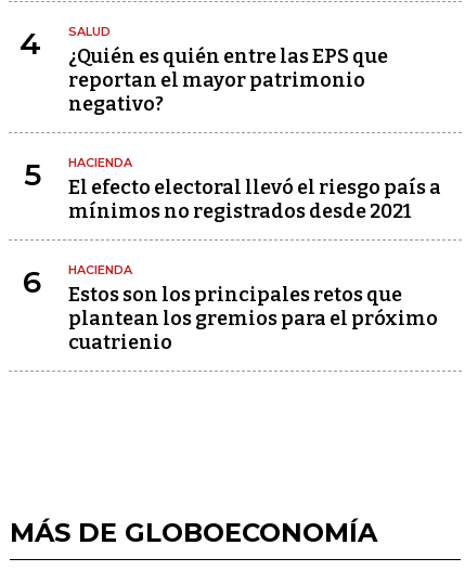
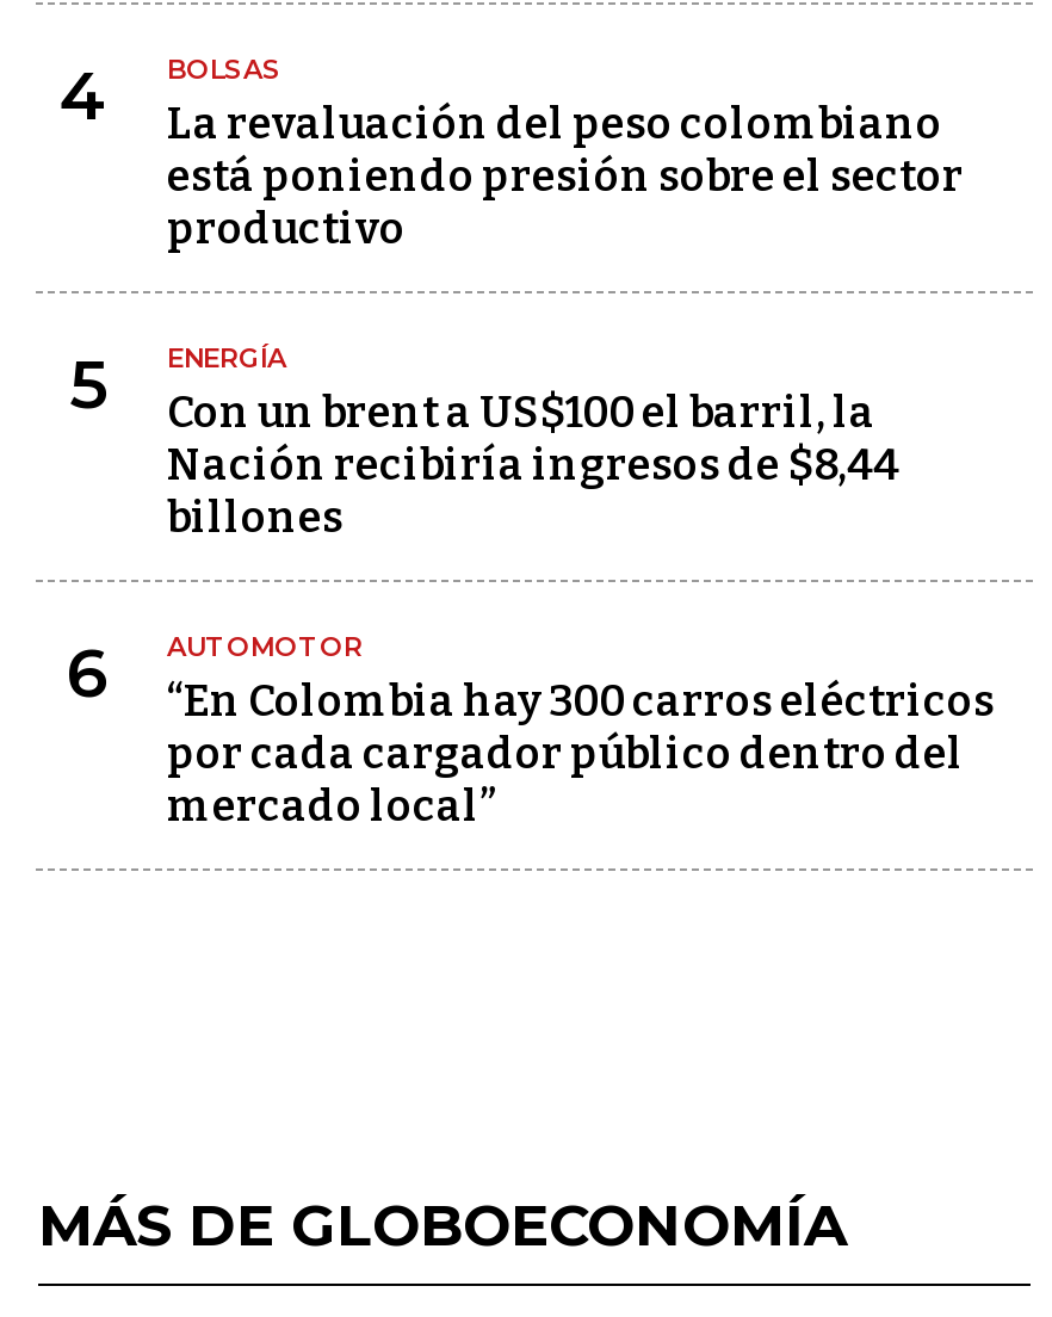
- SALUD
- ¿Quién es quién entre las EPS que
- reportan el mayor patrimonio
- negativo?
+ BOLSAS
+ La revaluación del peso colombiano
+ está poniendo presión sobre el sector
+ productivo

- HACIENDA
- El efecto electoral llevó el riesgo país a
- mínimos no registrados desde 2021
+ ENERGÍA
+ Con un brent a US$100 el barril, la
+ Nación recibiría ingresos de $8,44
+ billones

- HACIENDA
- Estos son los principales retos que
- plantean los gremios para el próximo
- cuatrienio
+ AUTOMOTOR
+ “En Colombia hay 300 carros eléctricos
+ por cada cargador público dentro del
+ mercado local”
